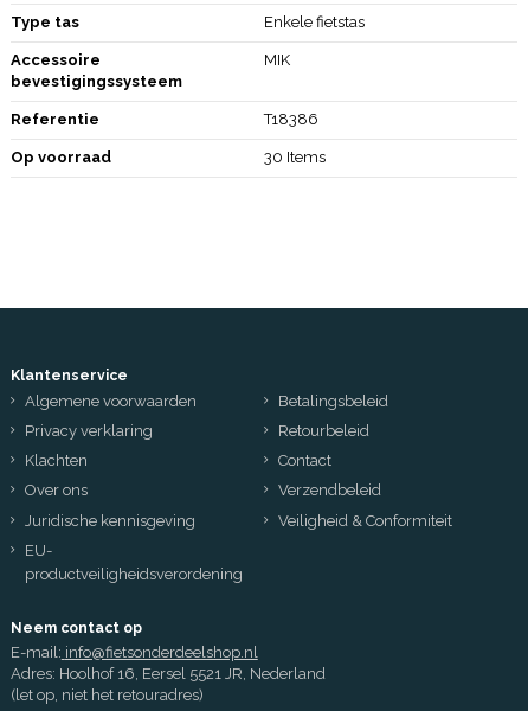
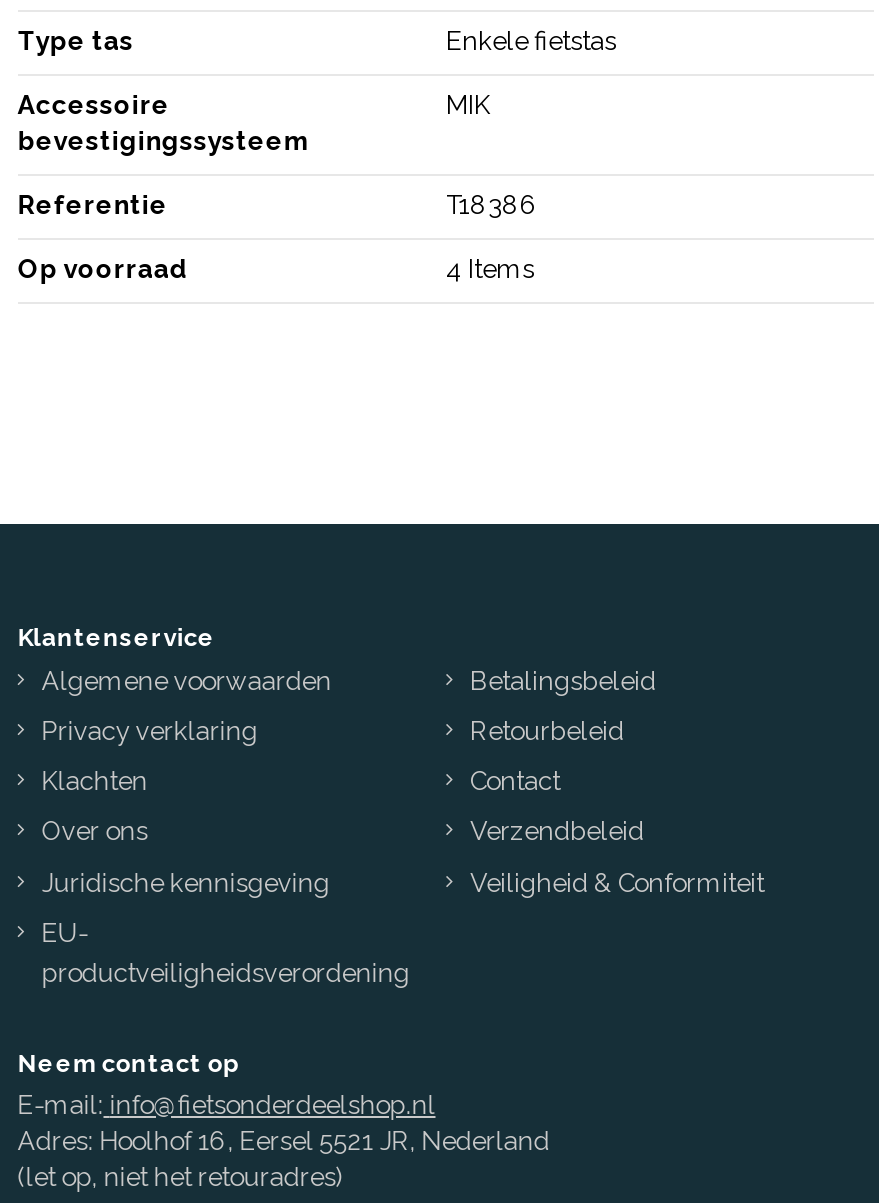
- 30 Items
+ 4 Items
